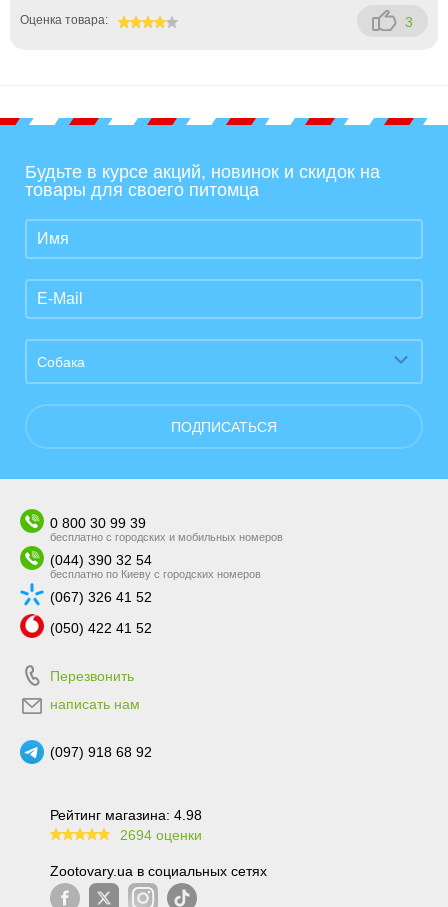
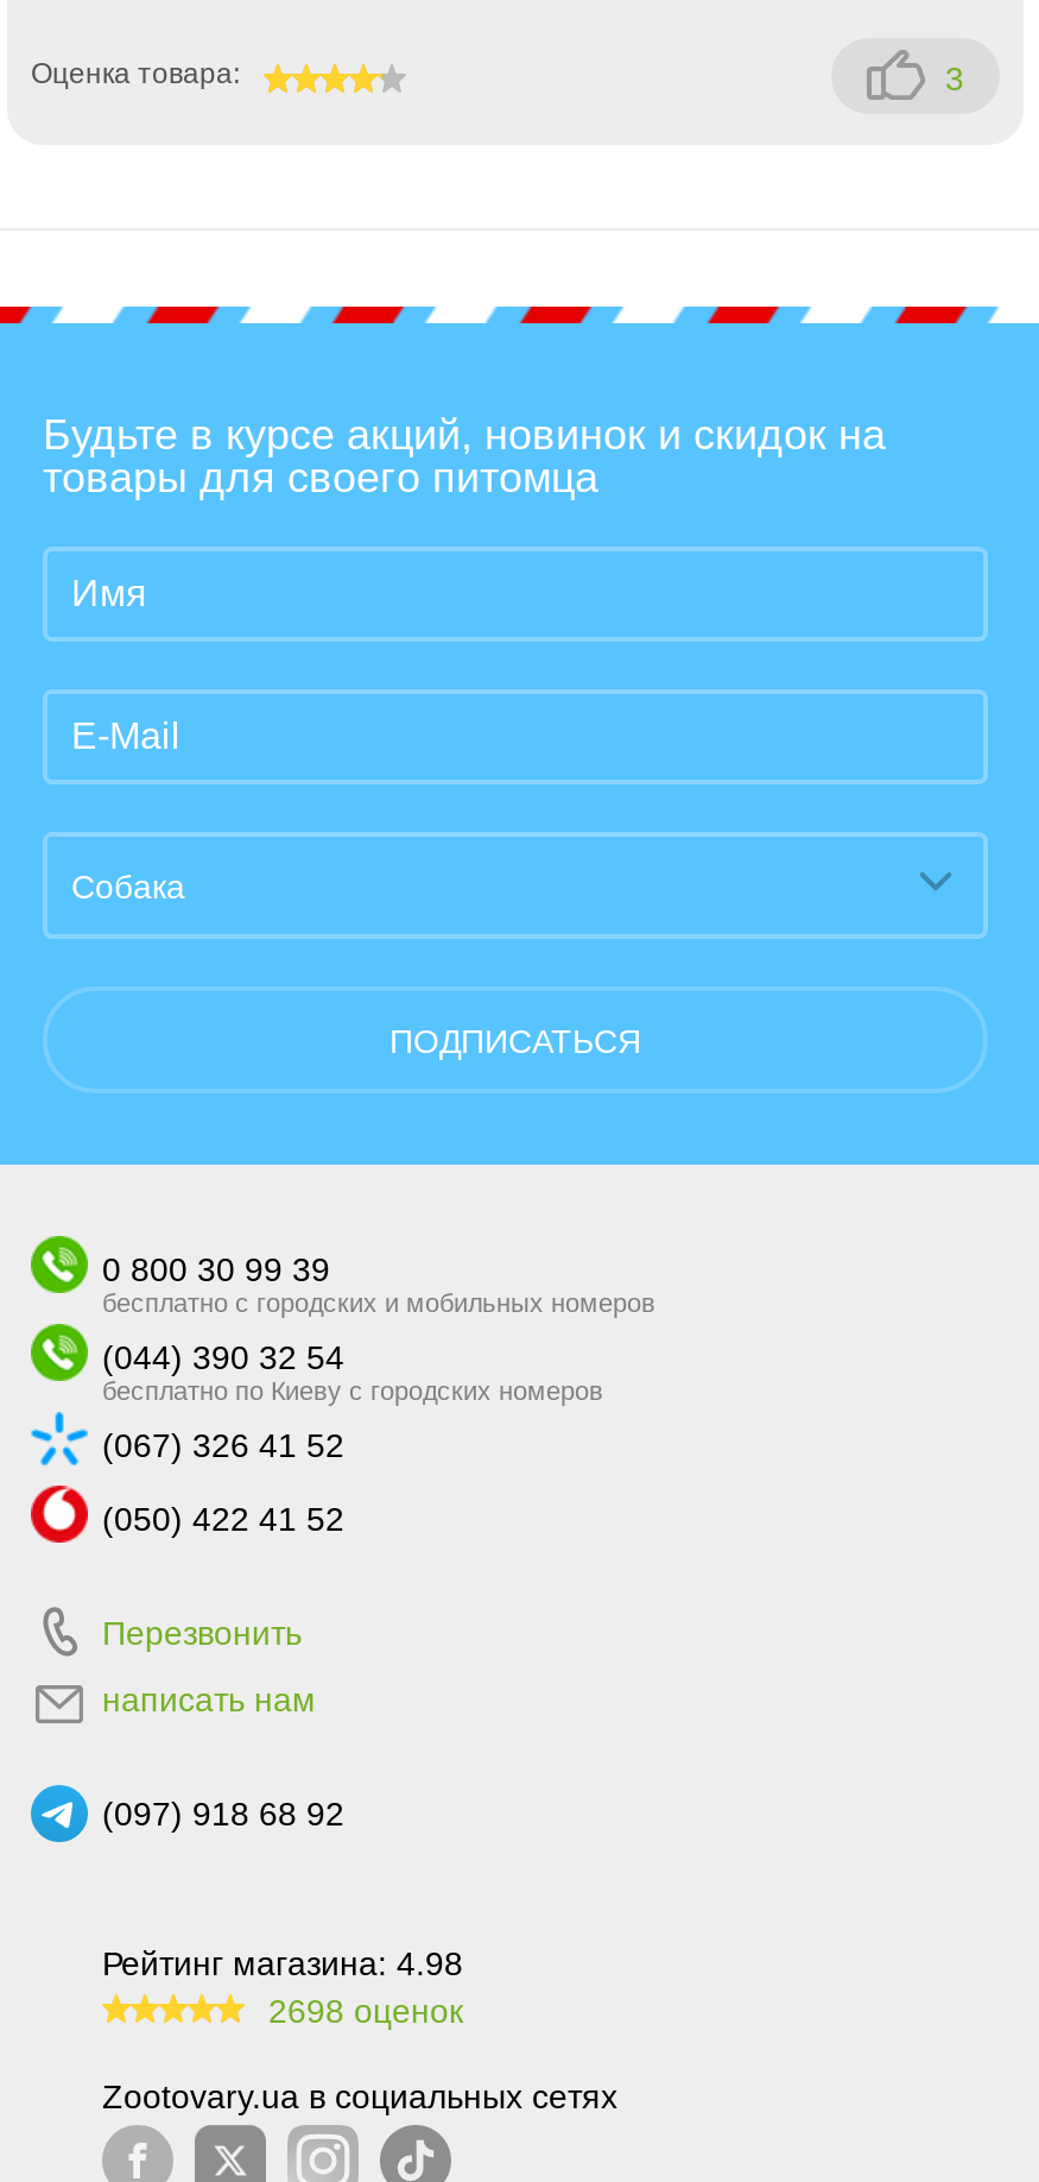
- 2694 оценки
+ 2698 оценок
